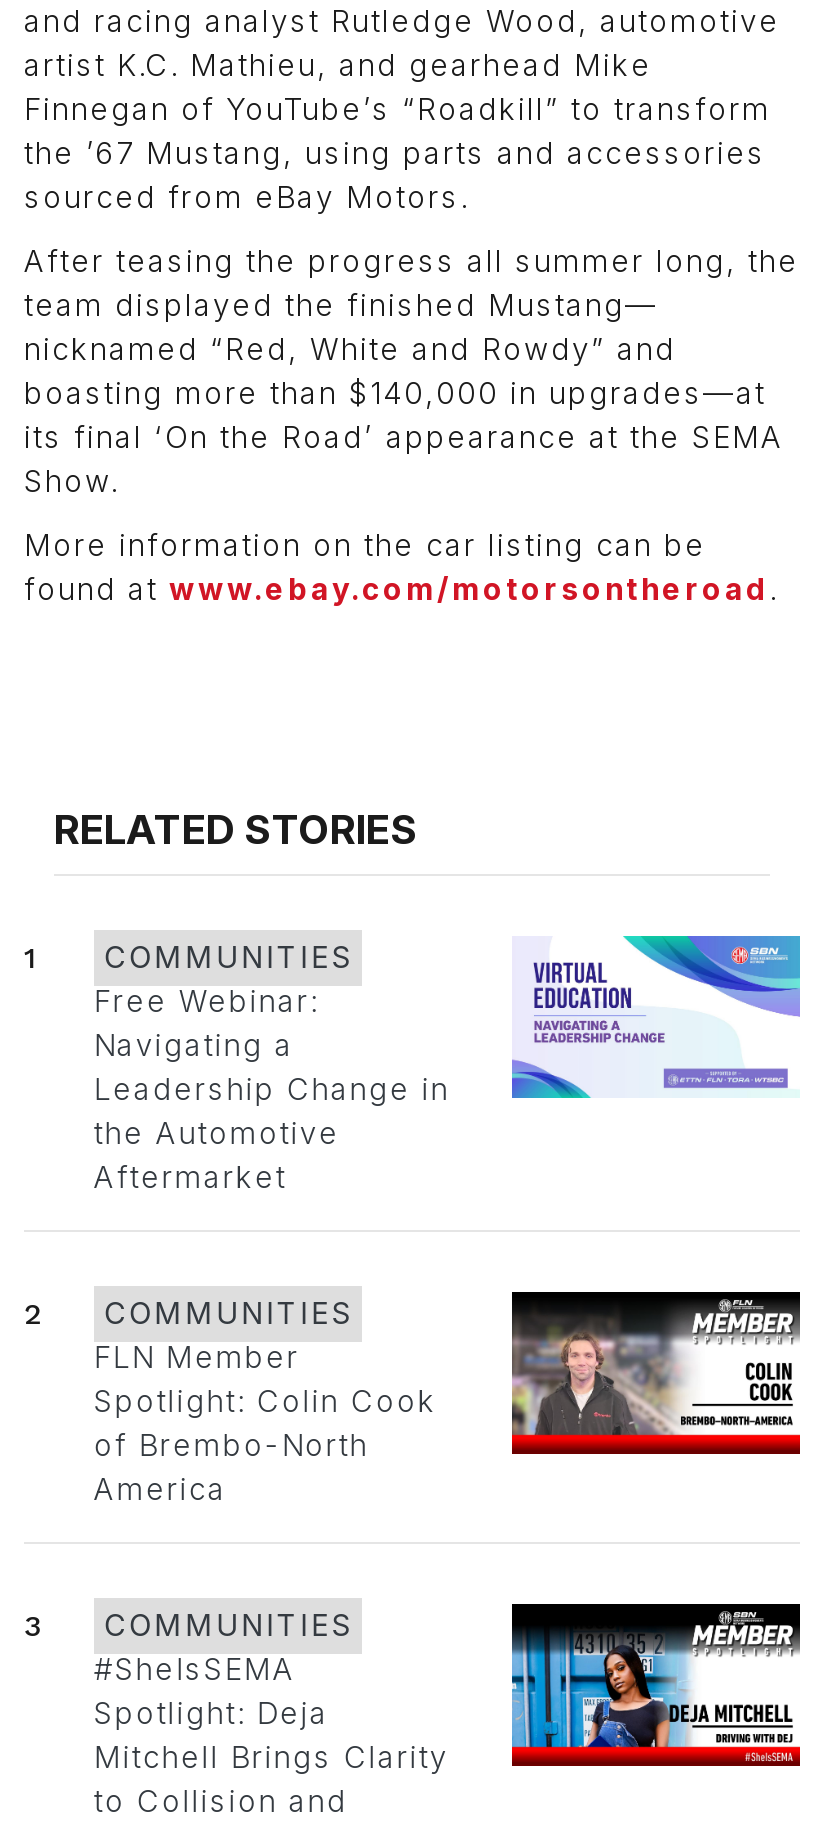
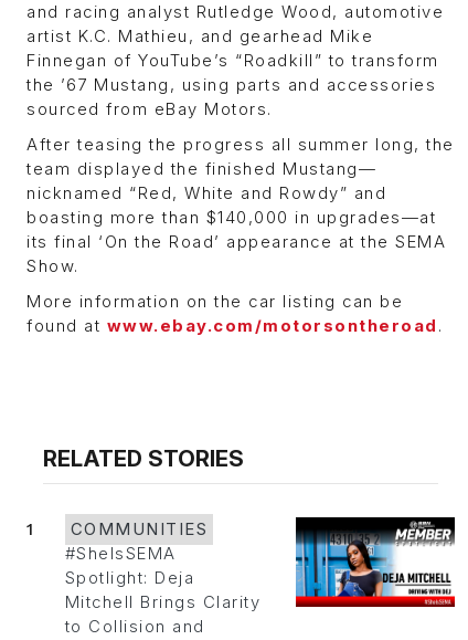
- [image]
- Free Webinar:
- Navigating a
- Leadership Change in
- the Automotive
- Aftermarket

- [image]
- 2
- COMMUNITIES
- FLN Member
- Spotlight: Colin Cook
- of Brembo-North
- America

- 3
- COMMUNITIES
